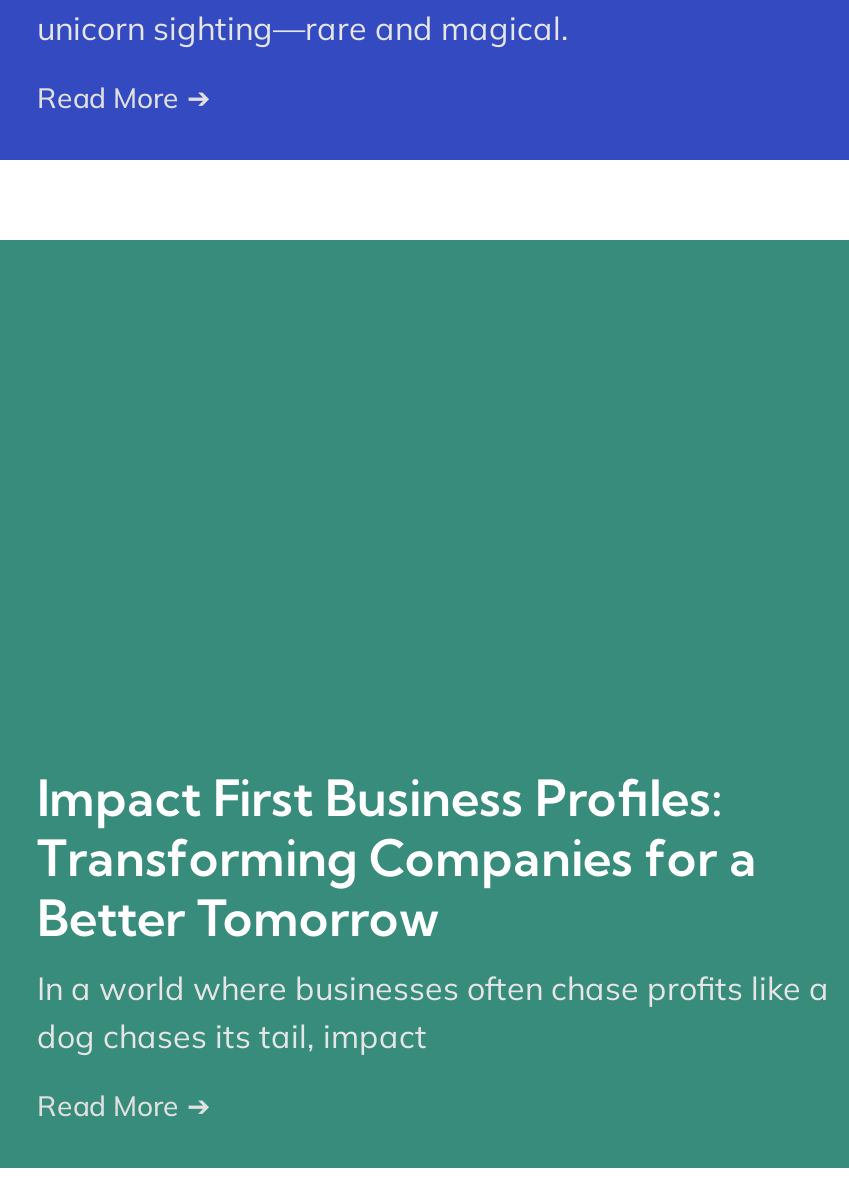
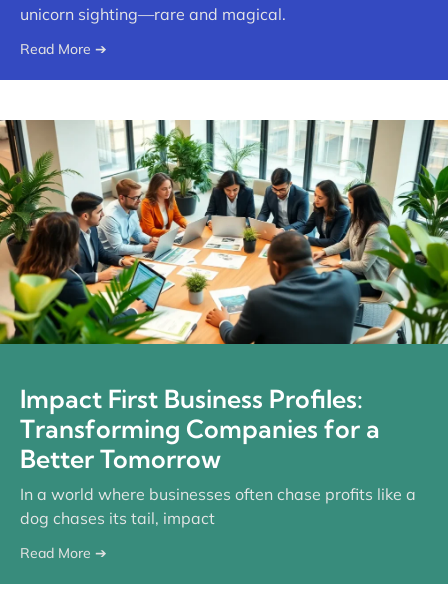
+ [image]
